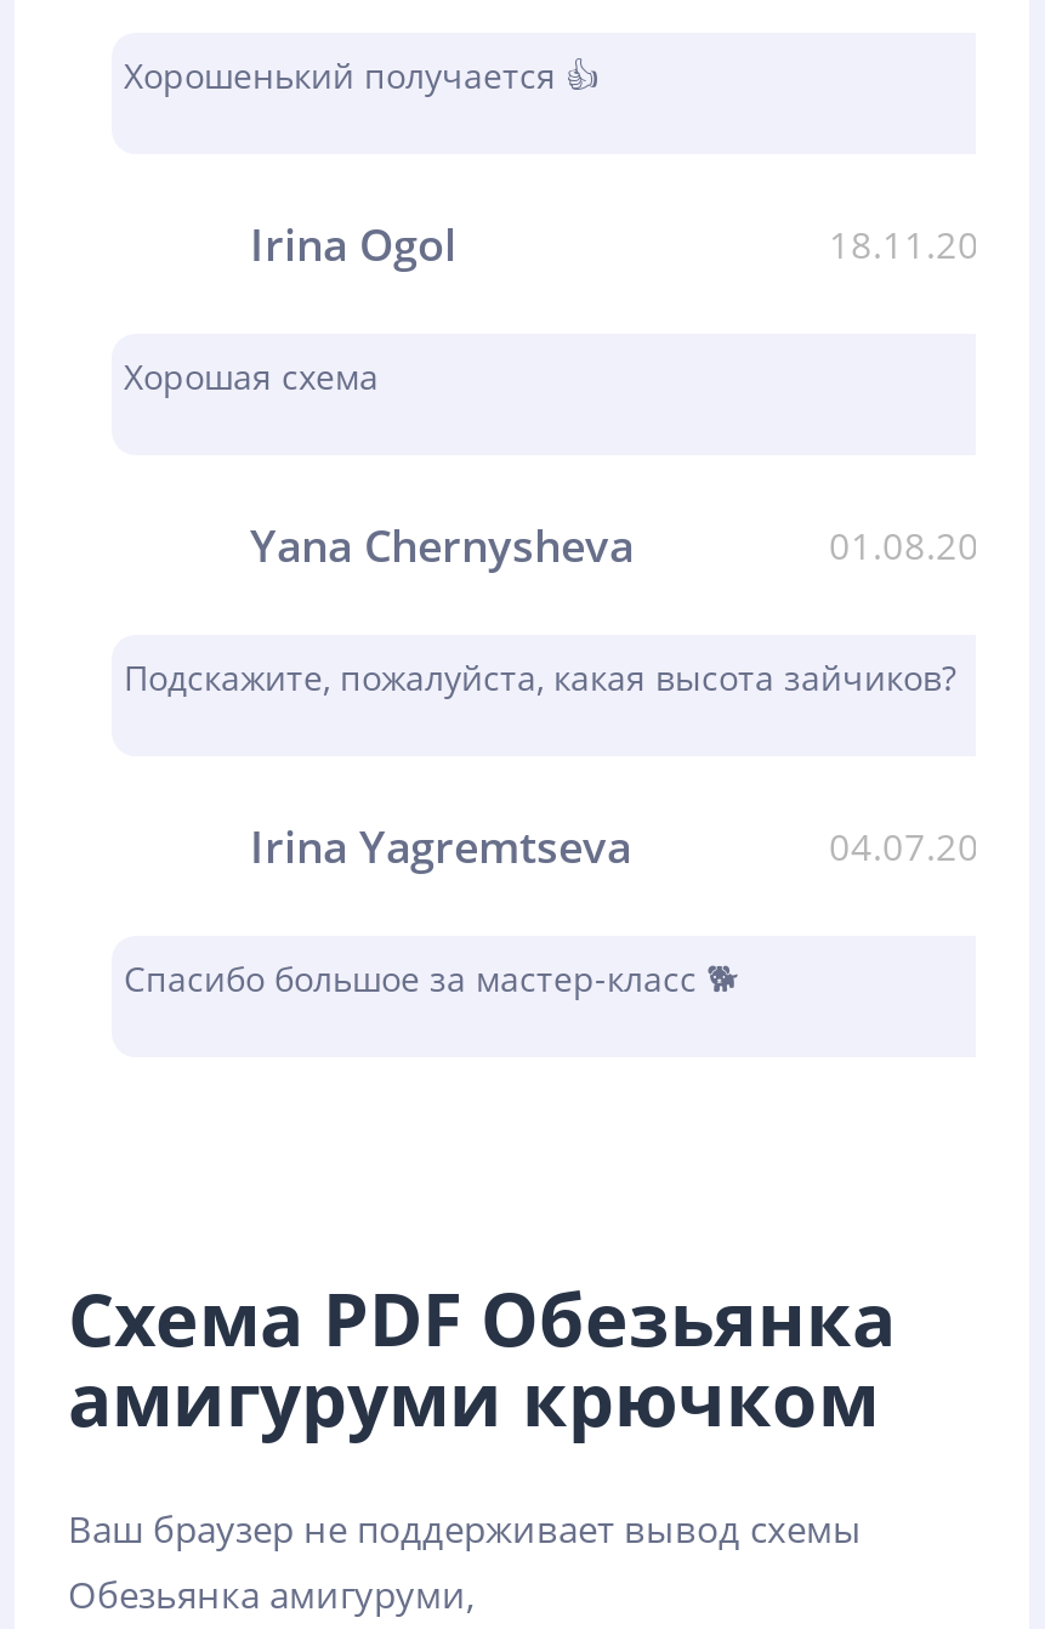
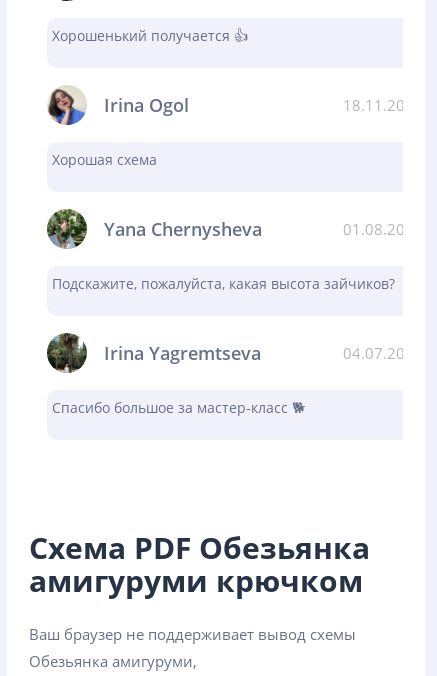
+ [image]

+ [image]

+ [image]
